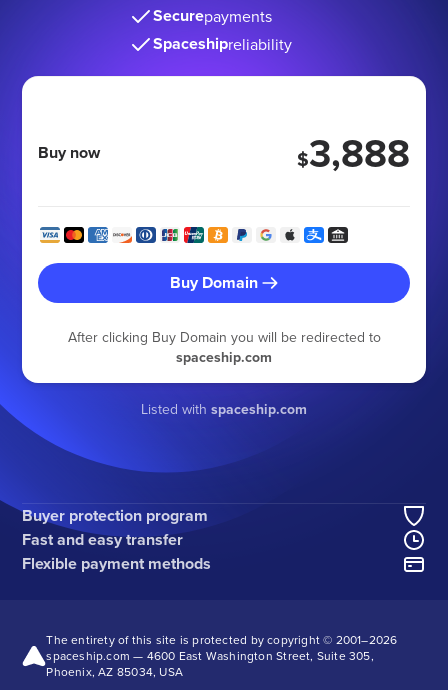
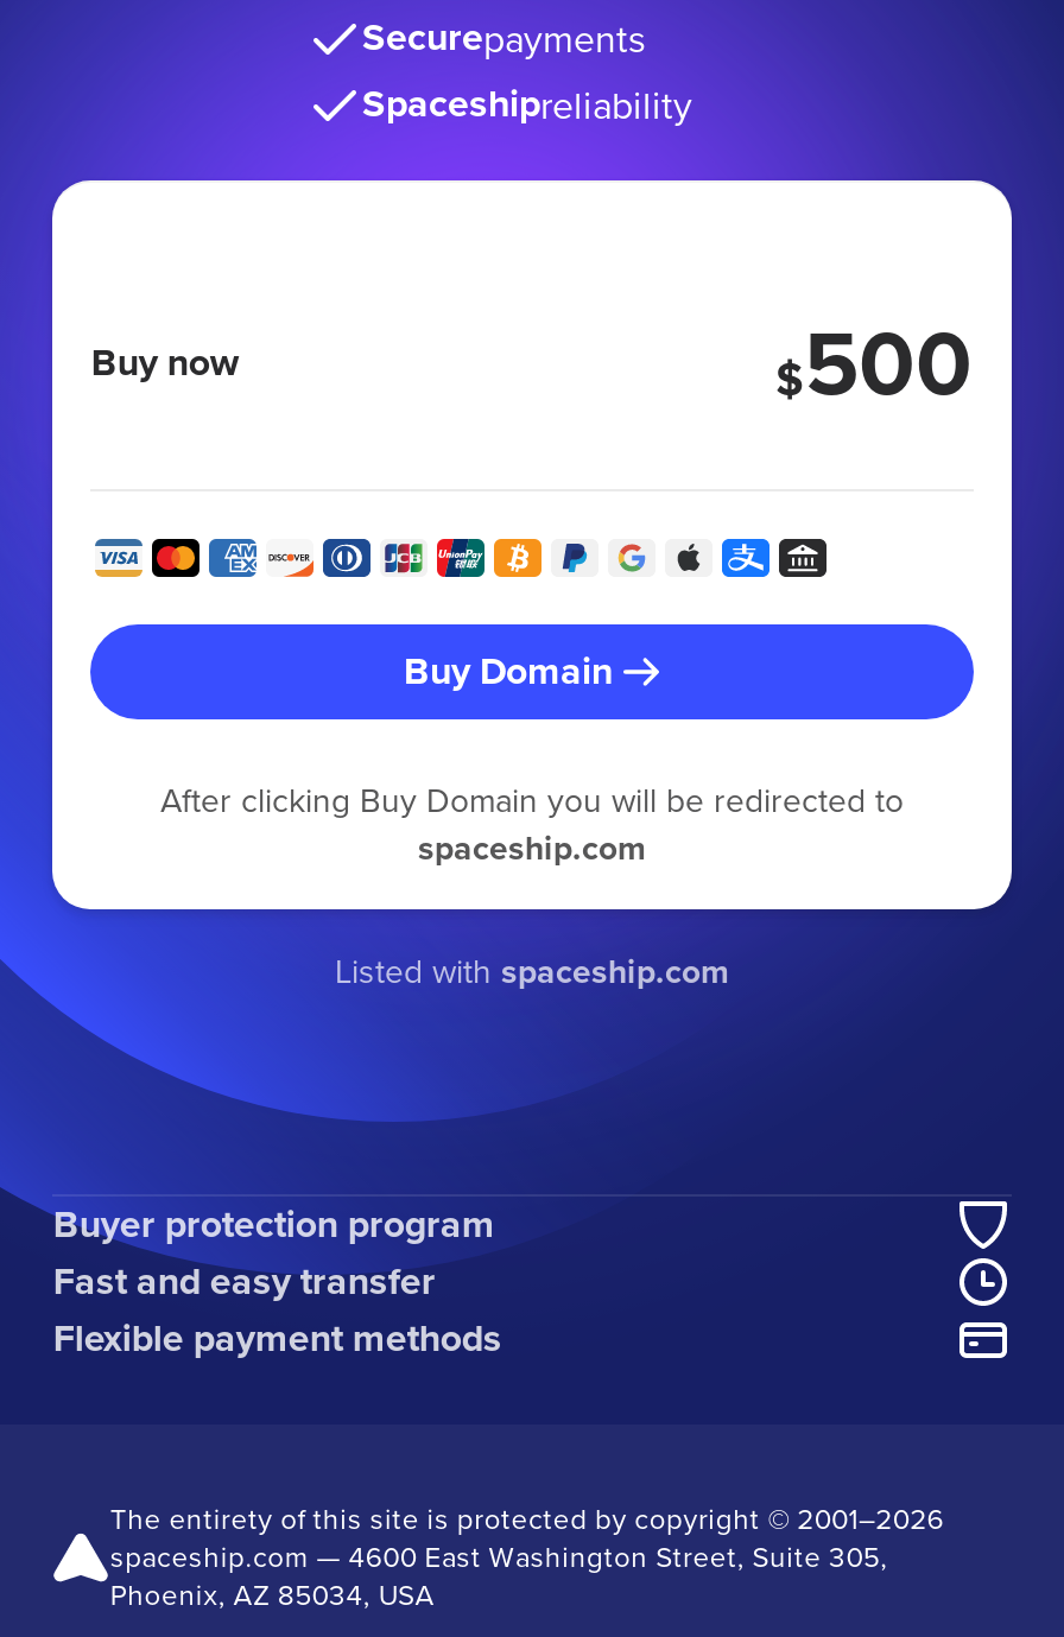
- $3,888
+ $500
